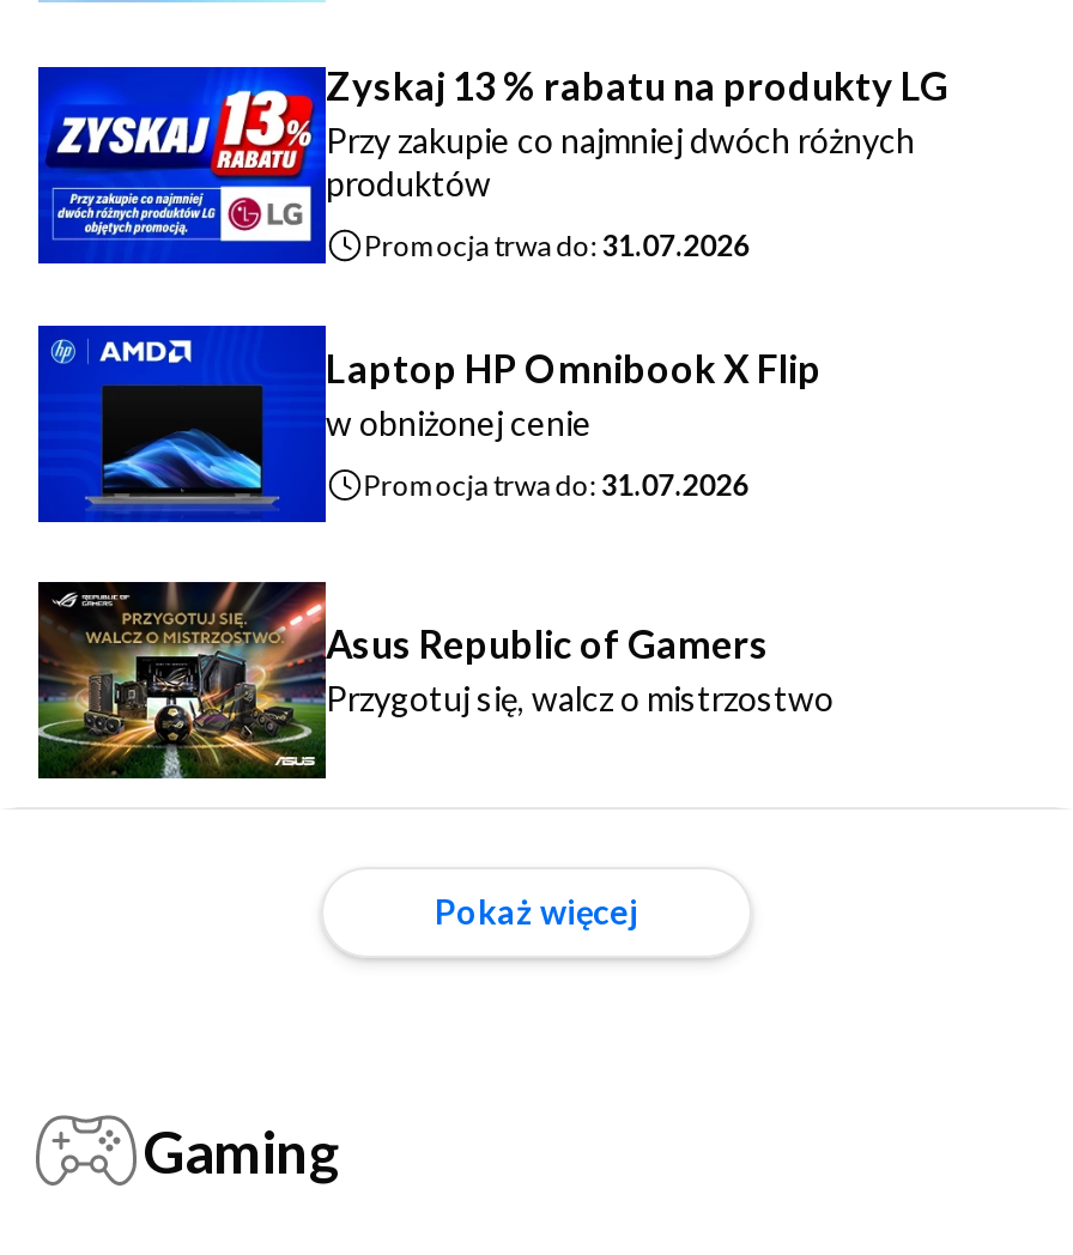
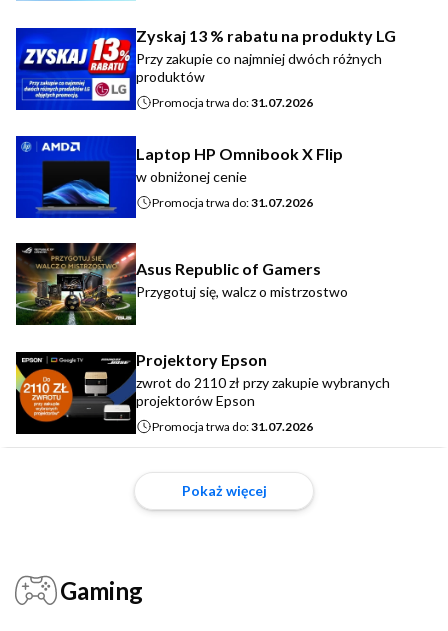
+ [image]
+ Projektory Epson
+ zwrot do 2110 zł przy zakupie wybranych
+ projektorów Epson
+ Promocja trwa do: 31.07.2026
